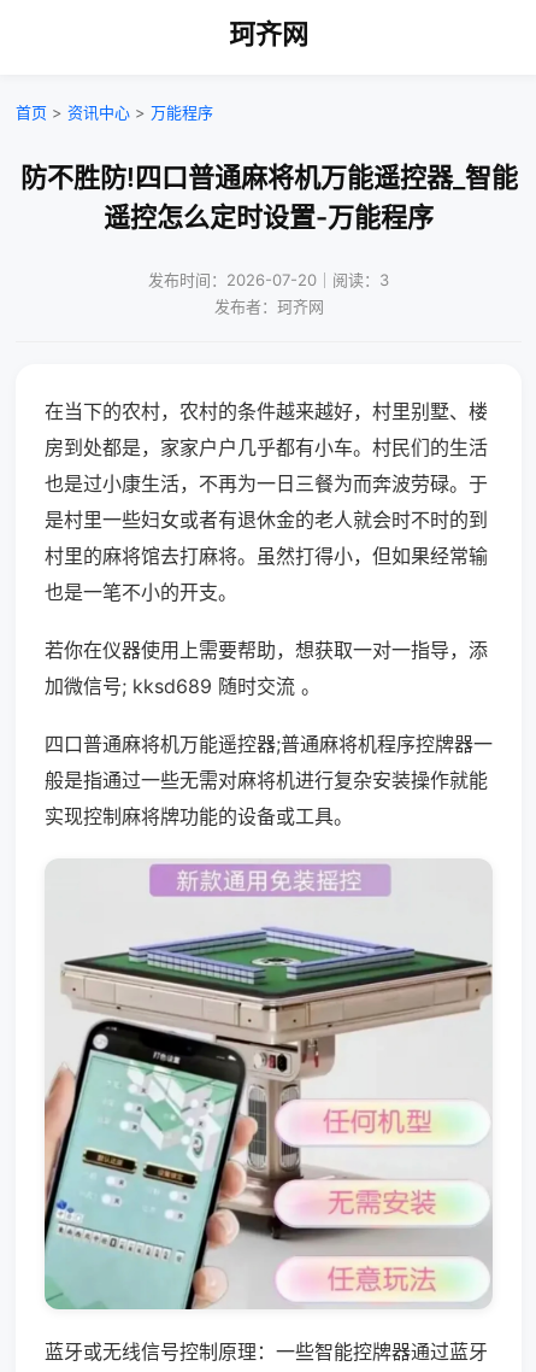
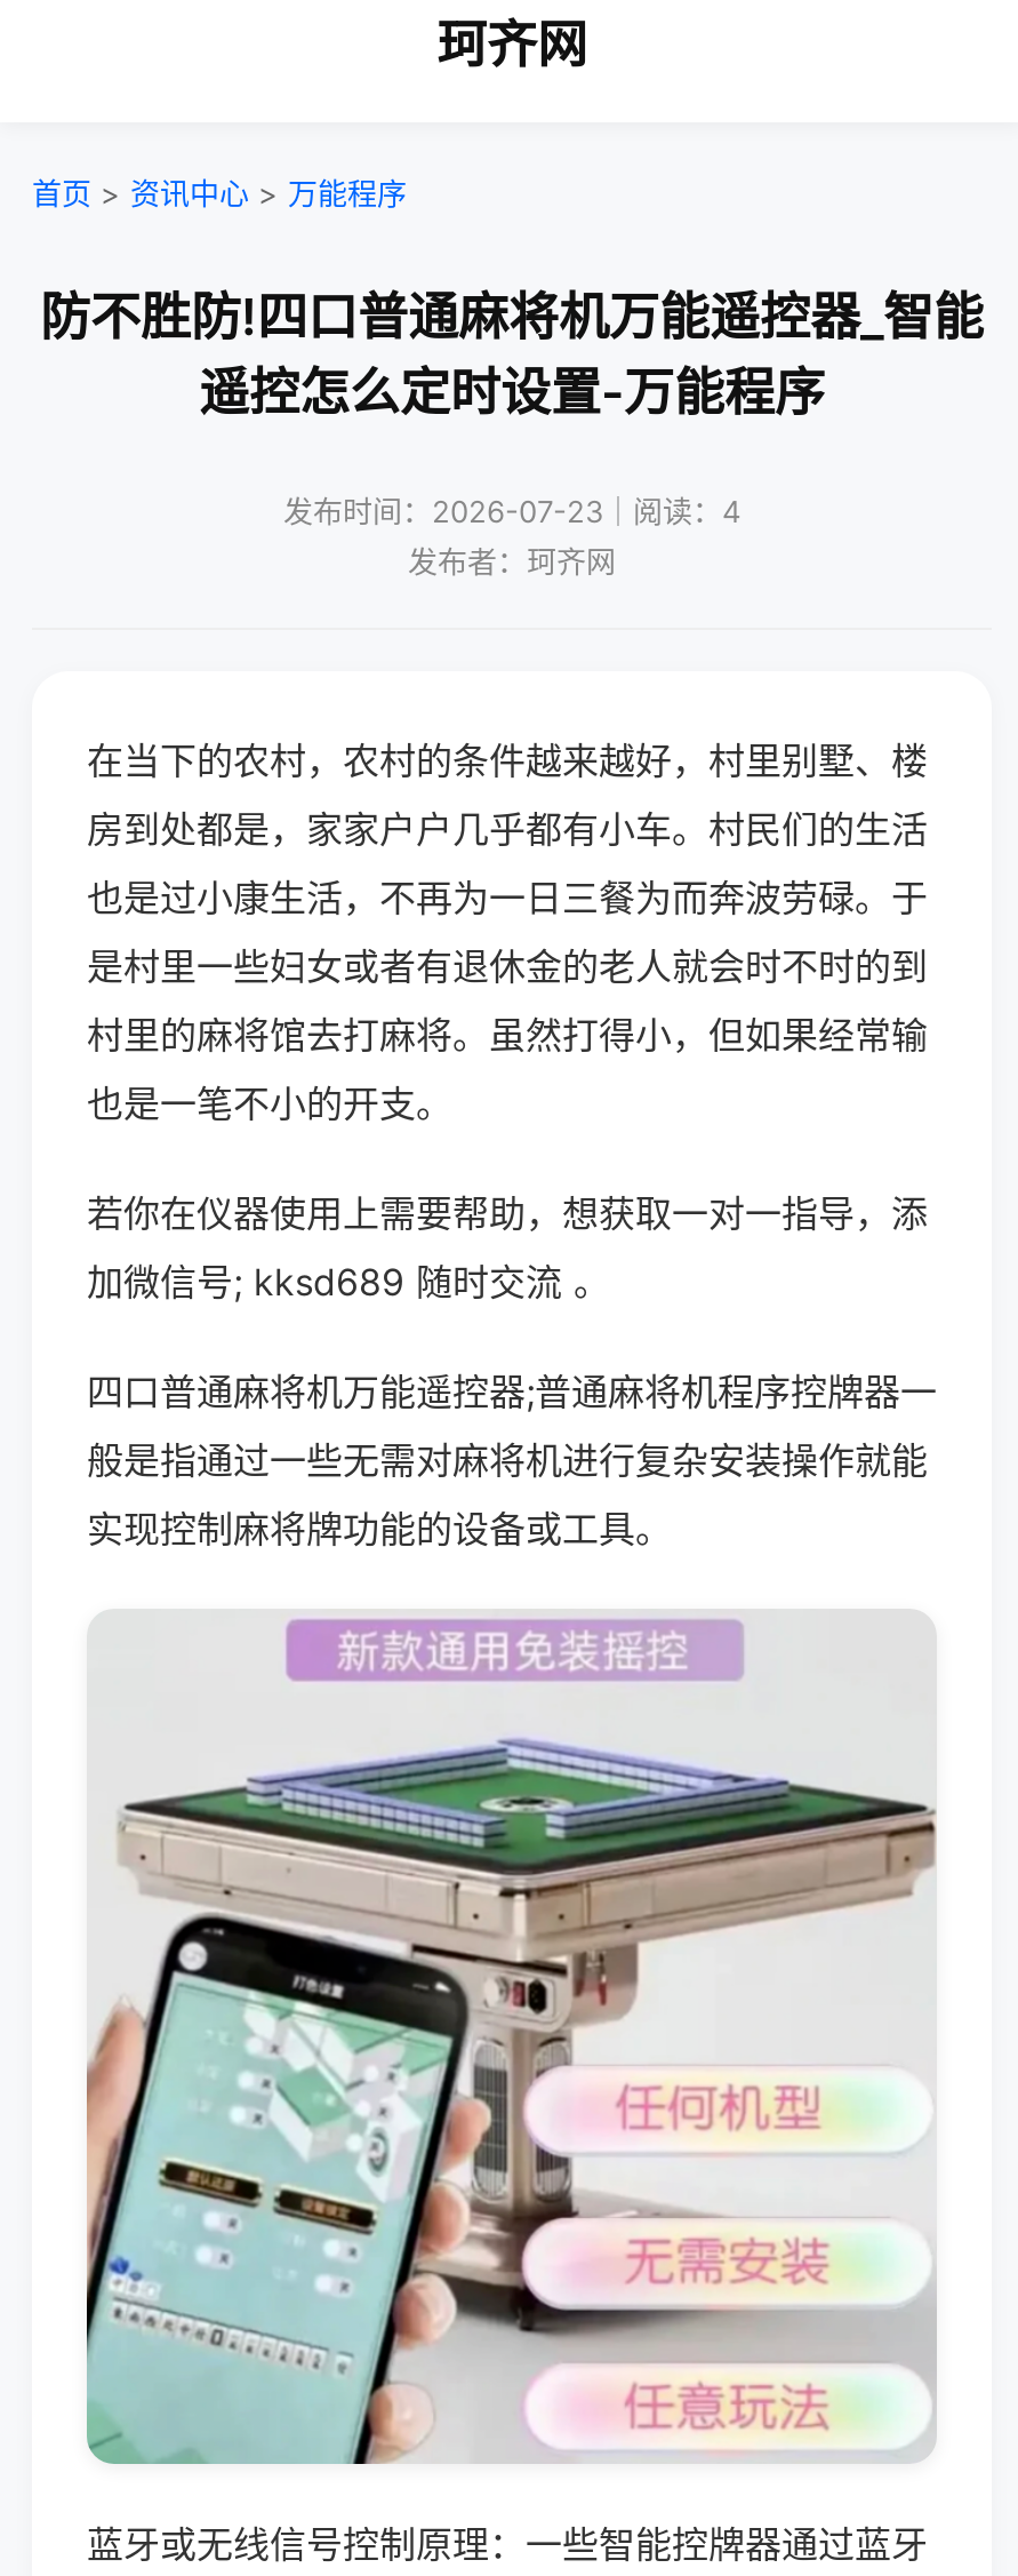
- 发布时间：2026-07-20｜阅读：3
+ 发布时间：2026-07-23｜阅读：4
